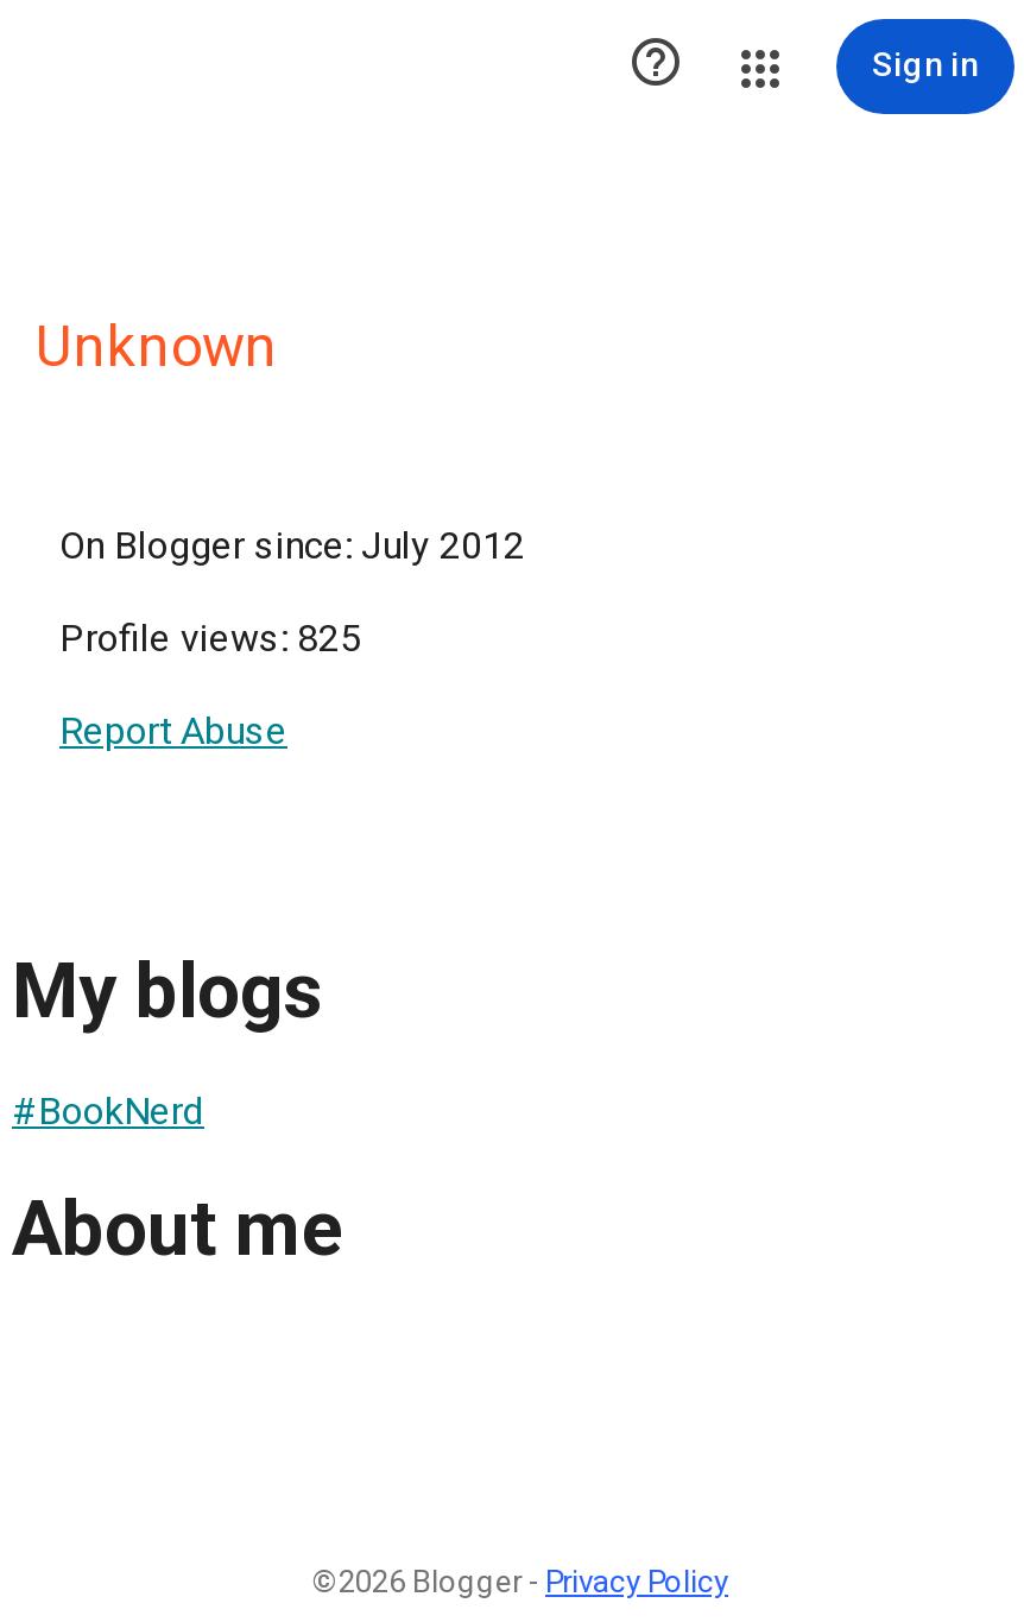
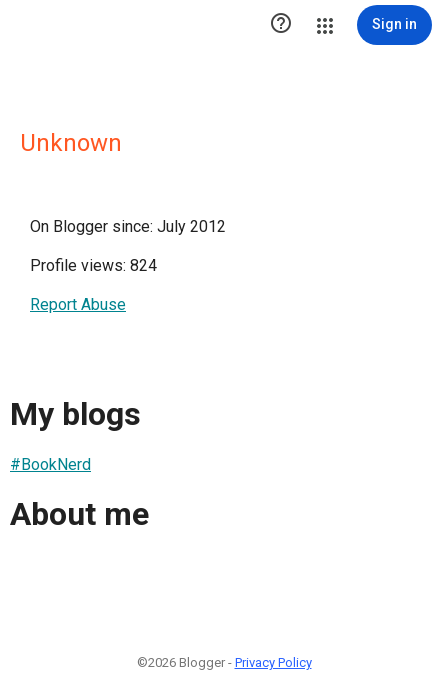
- Profile views: 825
+ Profile views: 824
